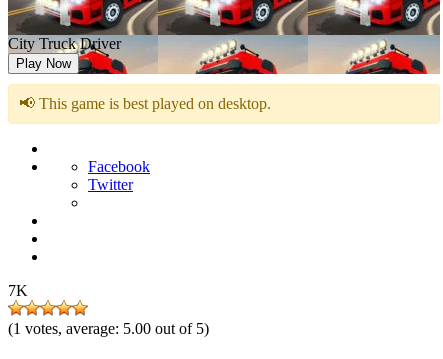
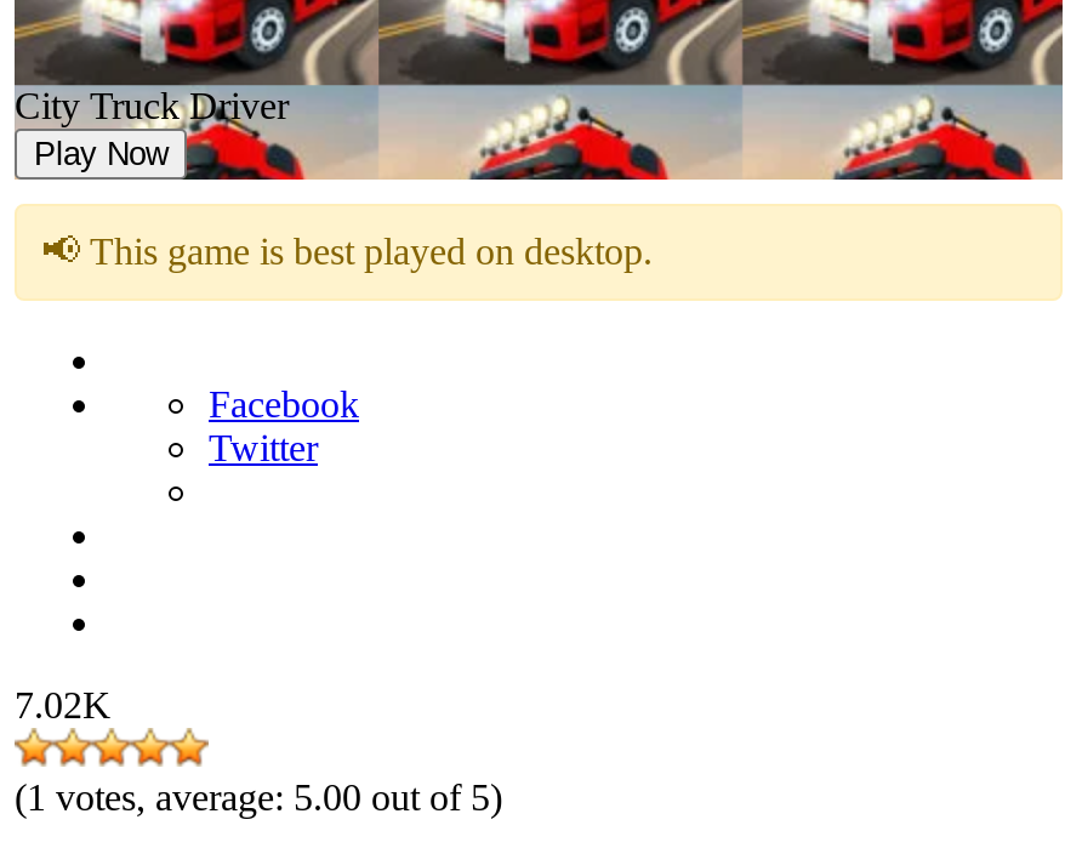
- 7K
+ 7.02K
